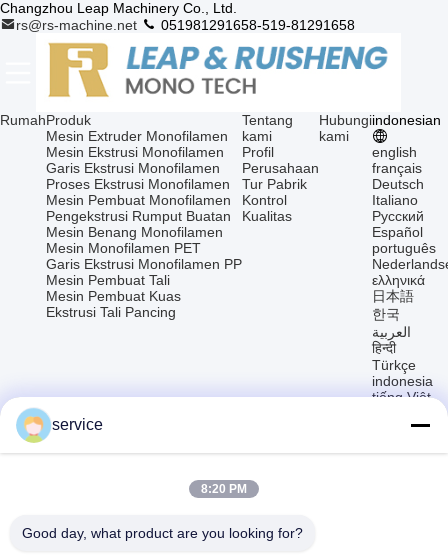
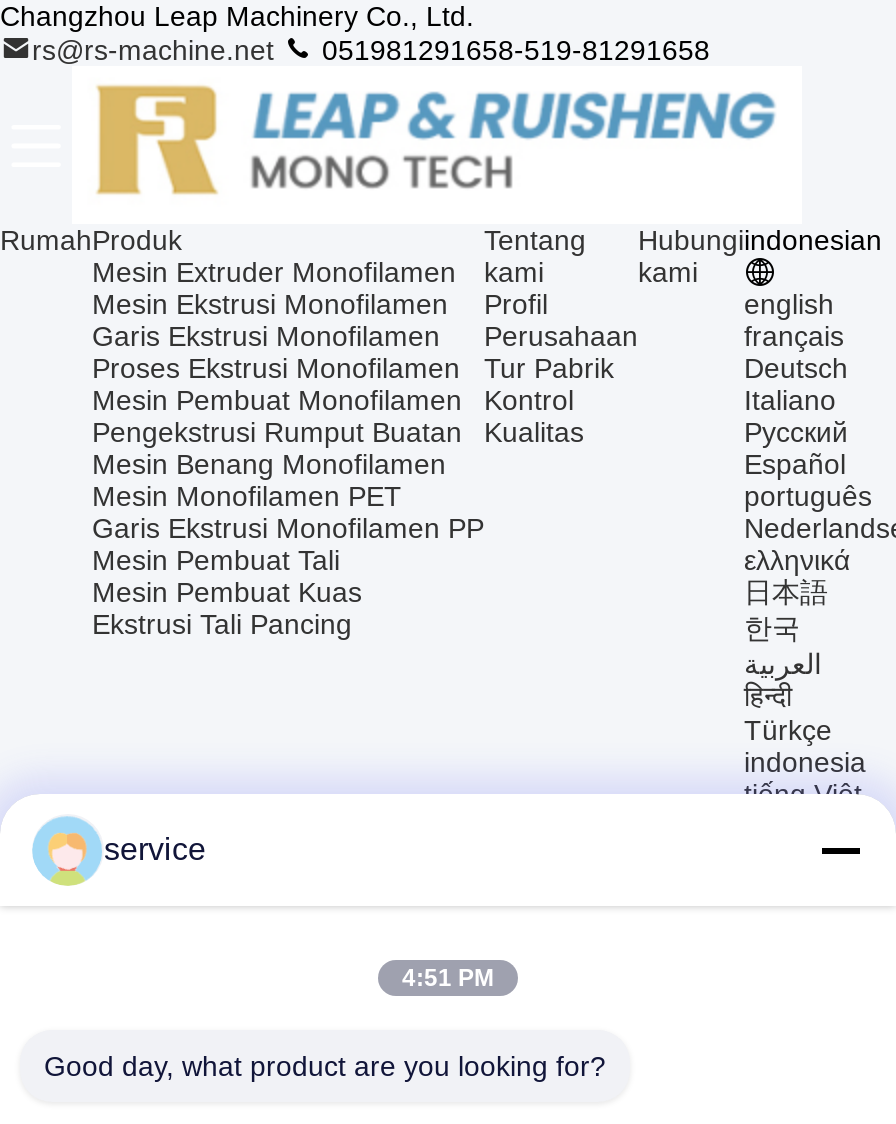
- 8:20 PM
+ 4:51 PM
